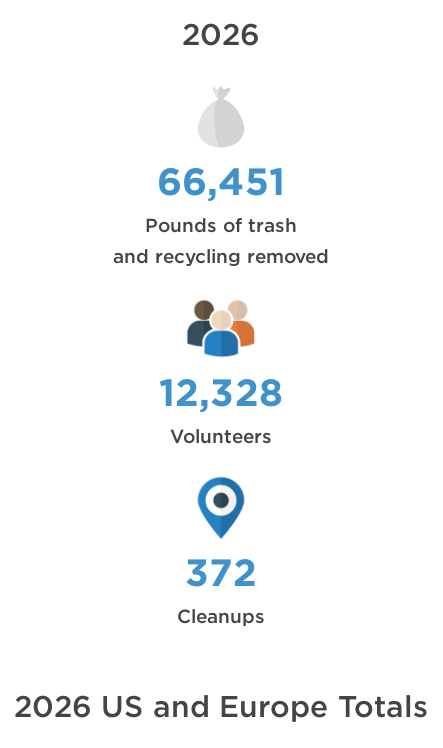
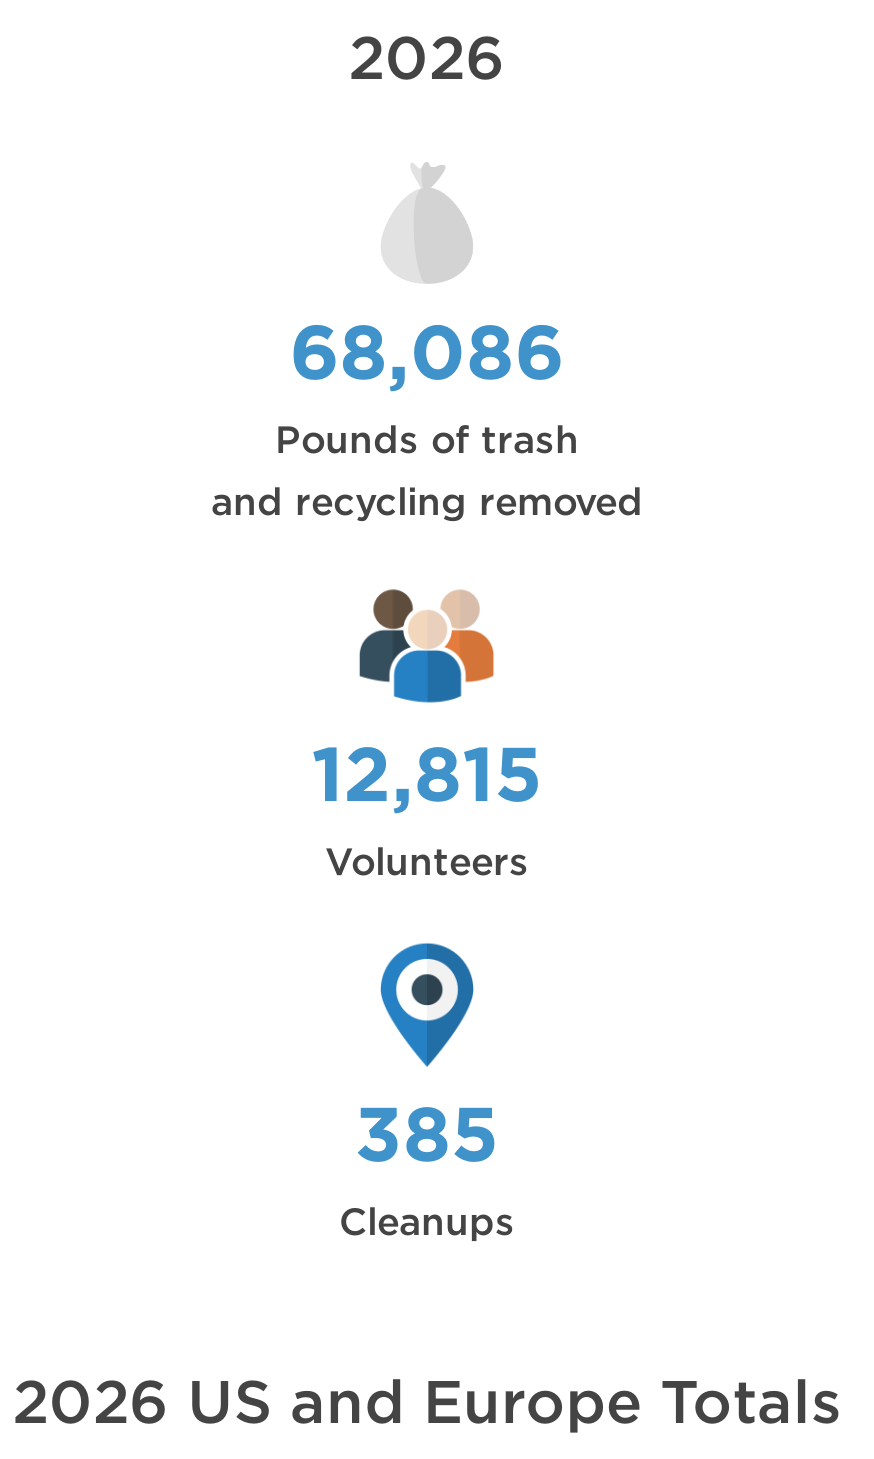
- 66,451
+ 68,086

- 12,328
+ 12,815

- 372
+ 385
